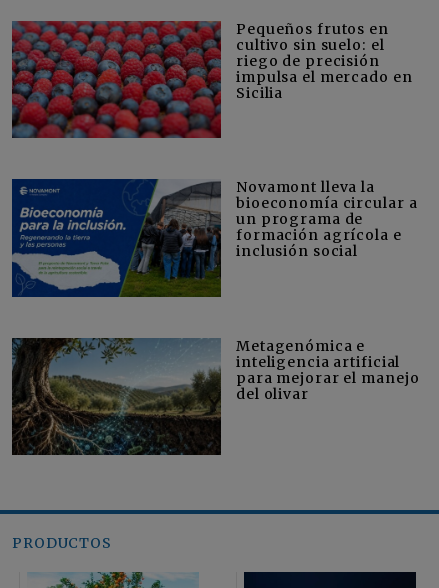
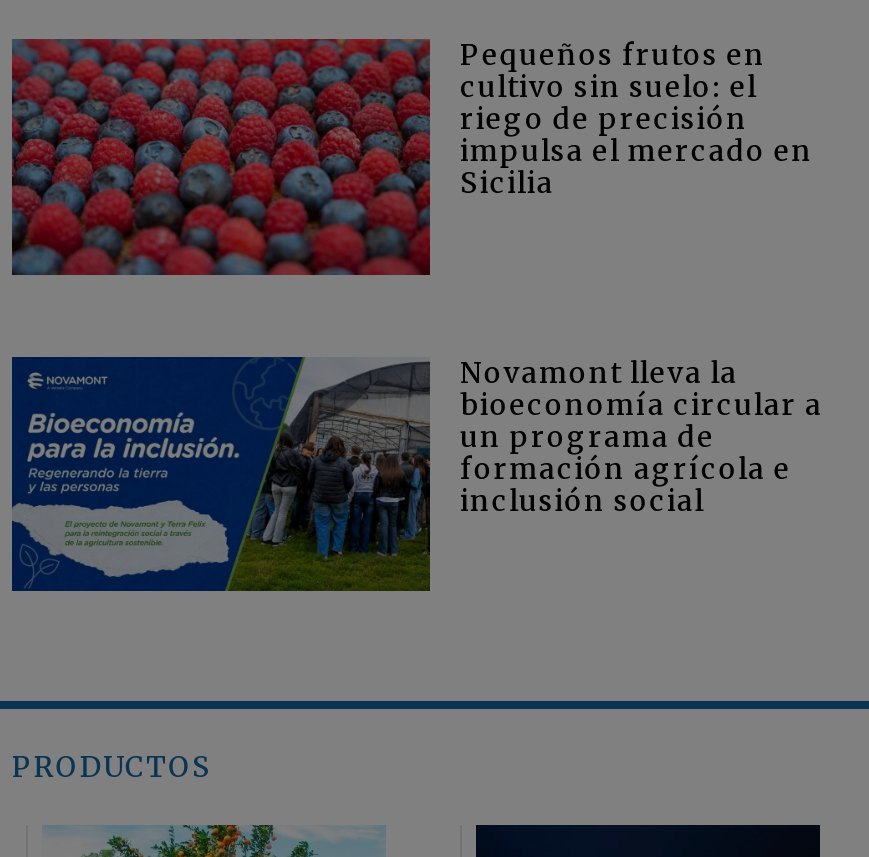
- [image]
- Metagenómica e
- inteligencia artificial
- para mejorar el manejo
- del olivar
